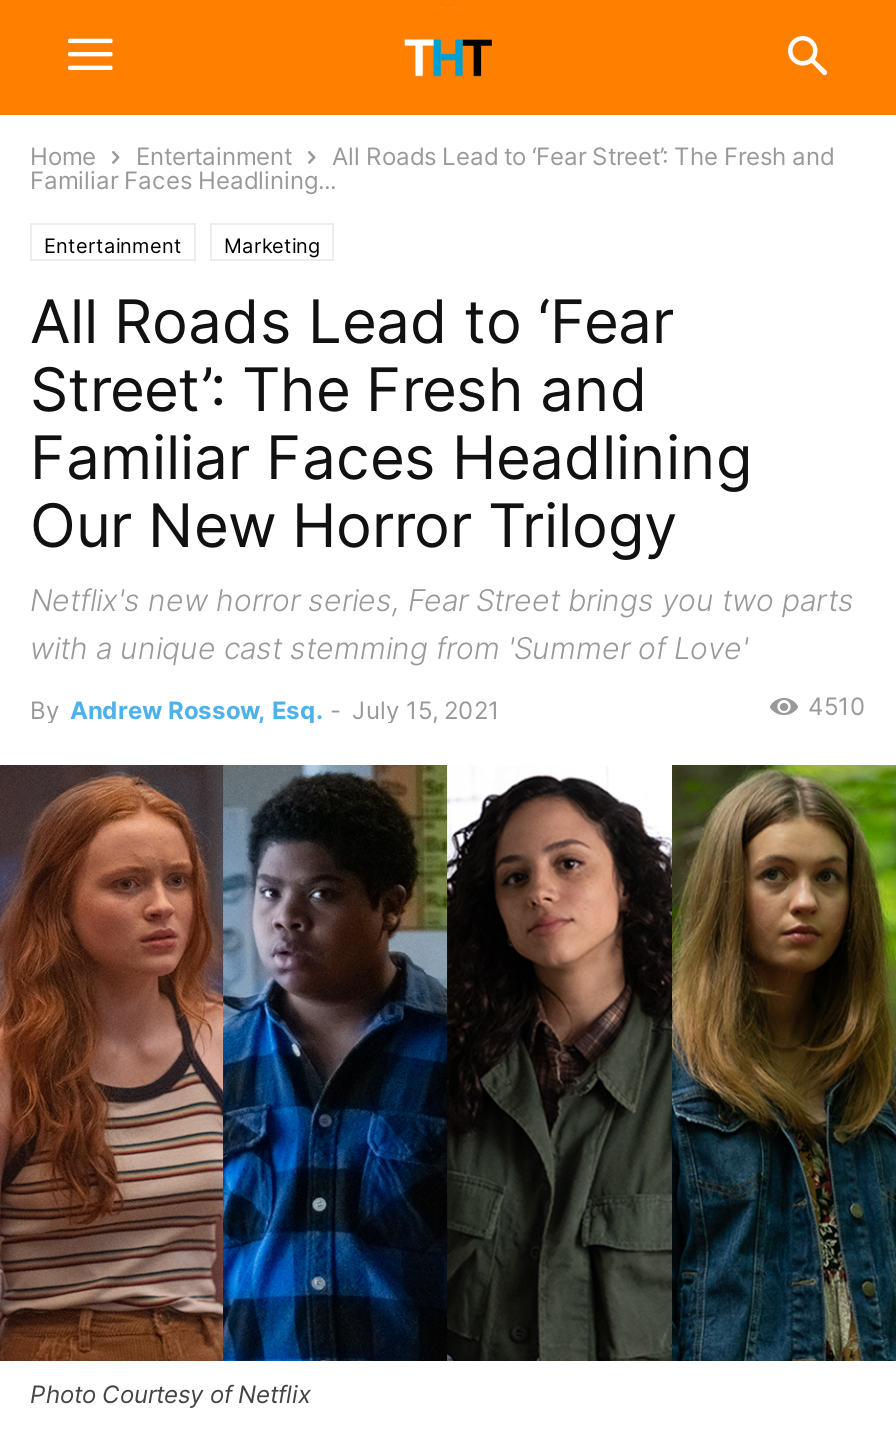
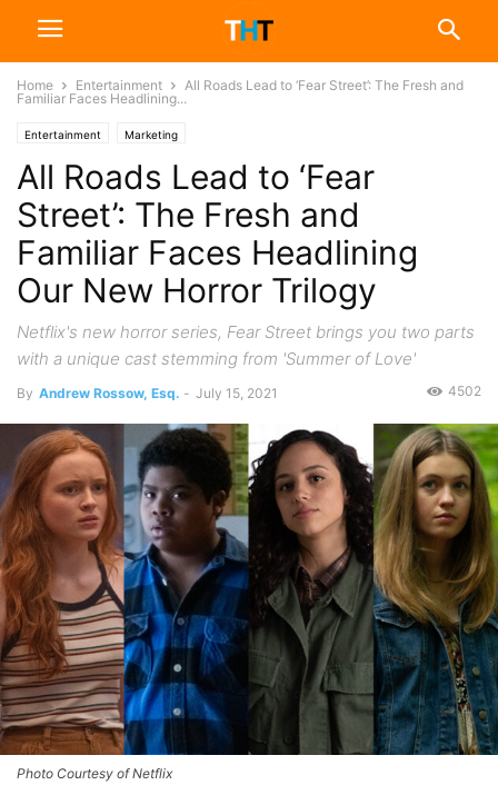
- 4510
+ 4502
